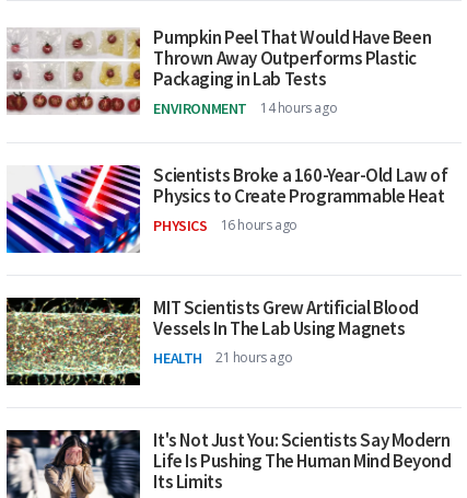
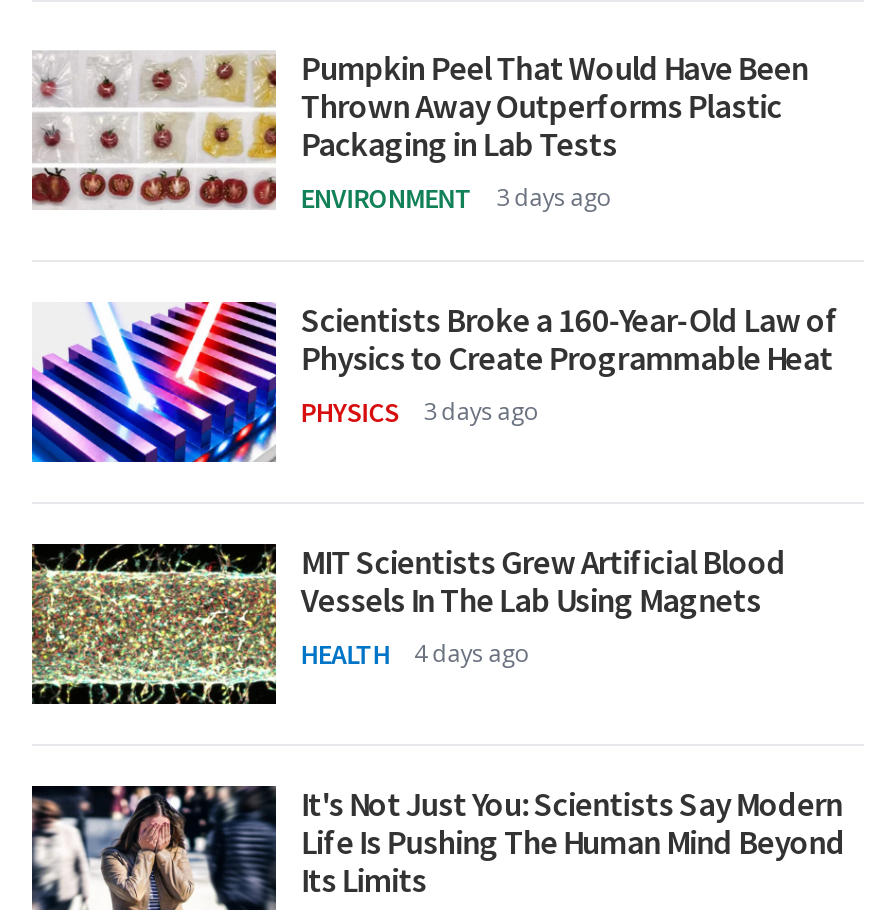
- ENVIRONMENT 14 hours ago
+ ENVIRONMENT 3 days ago

- PHYSICS 16 hours ago
+ PHYSICS 3 days ago

- HEALTH 21 hours ago
+ HEALTH 4 days ago
